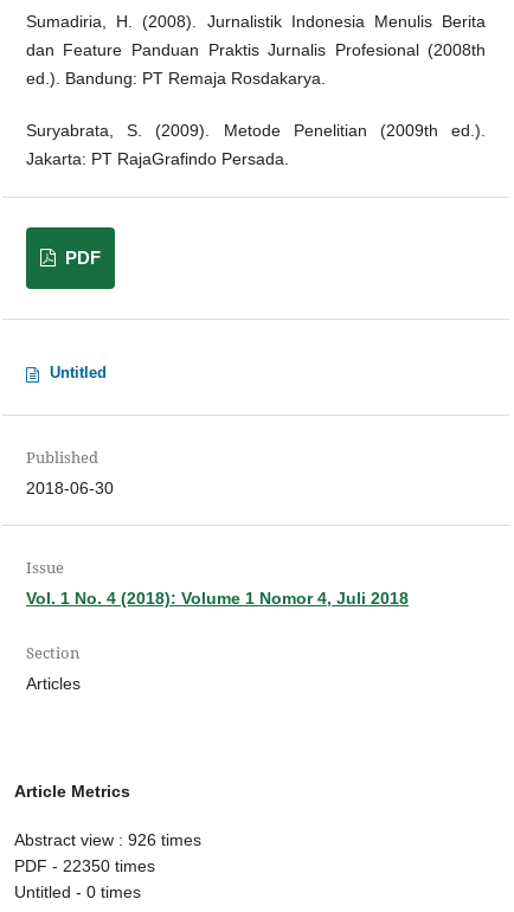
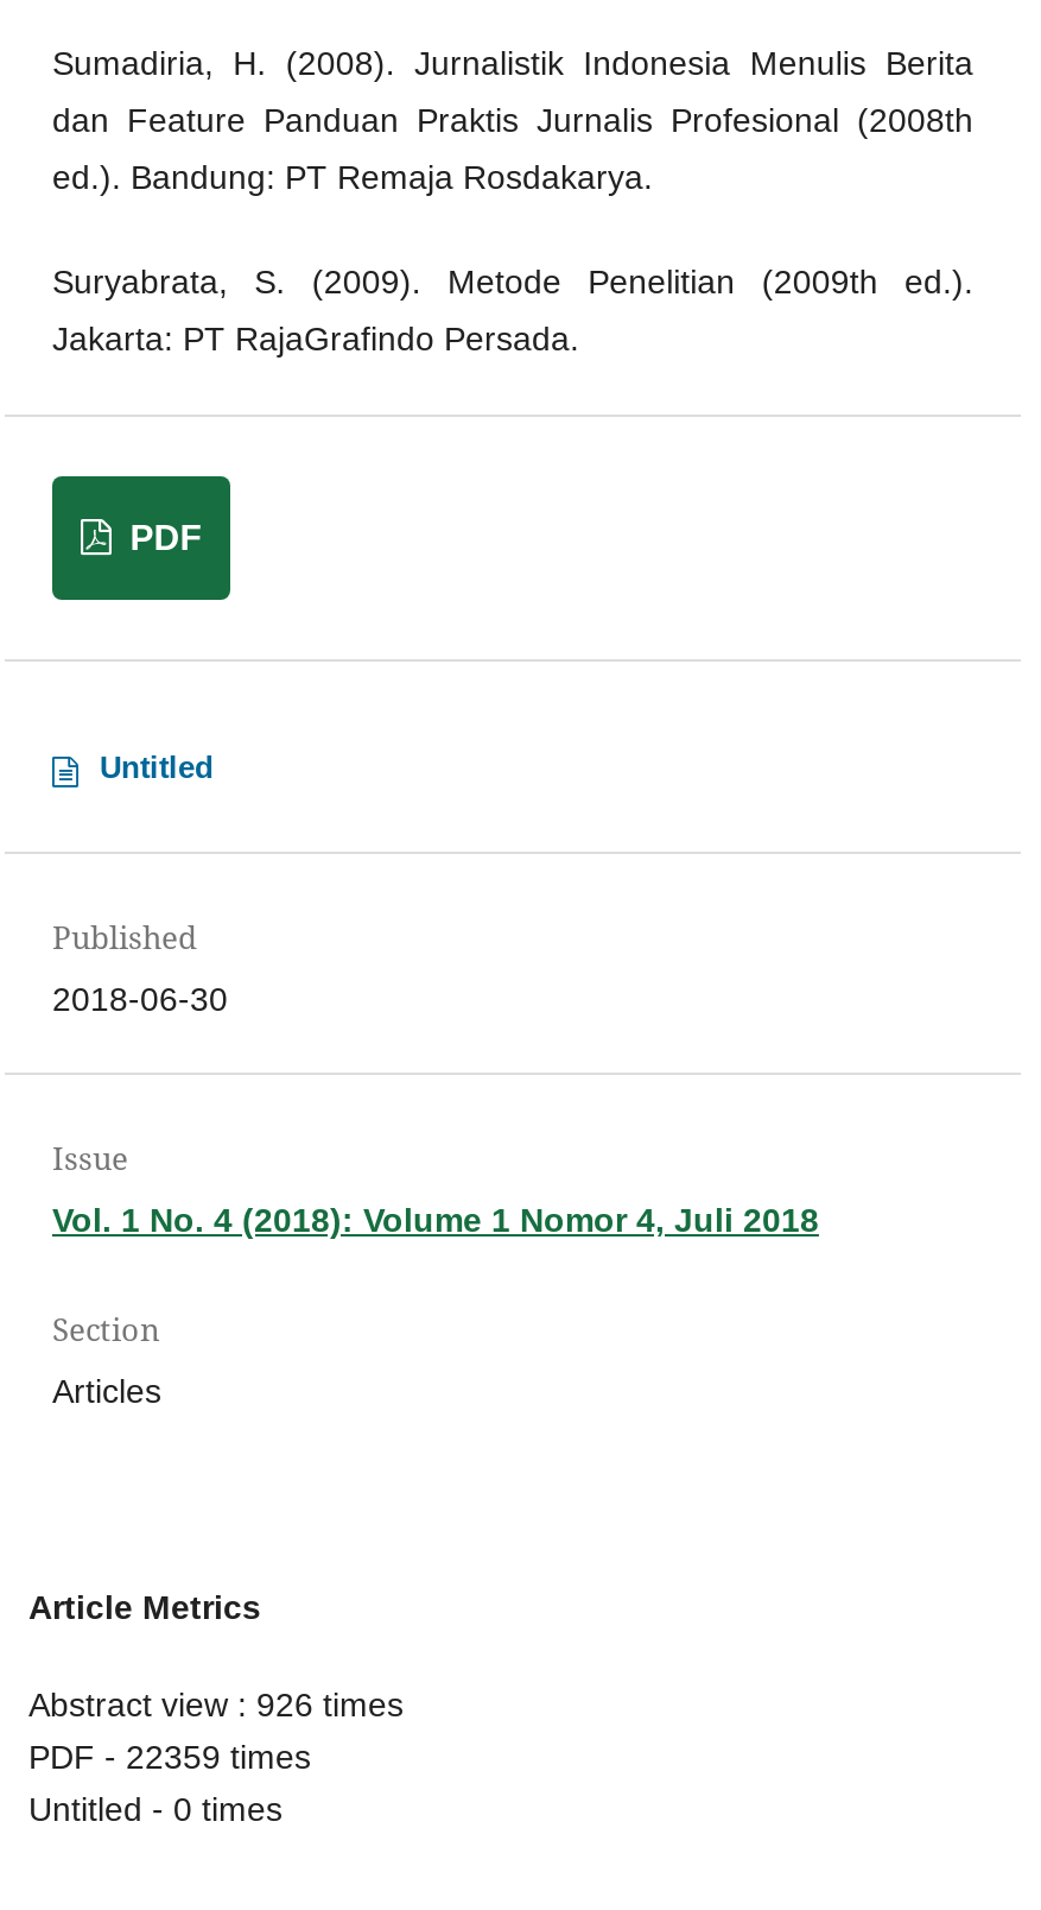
- PDF - 22350 times
+ PDF - 22359 times
